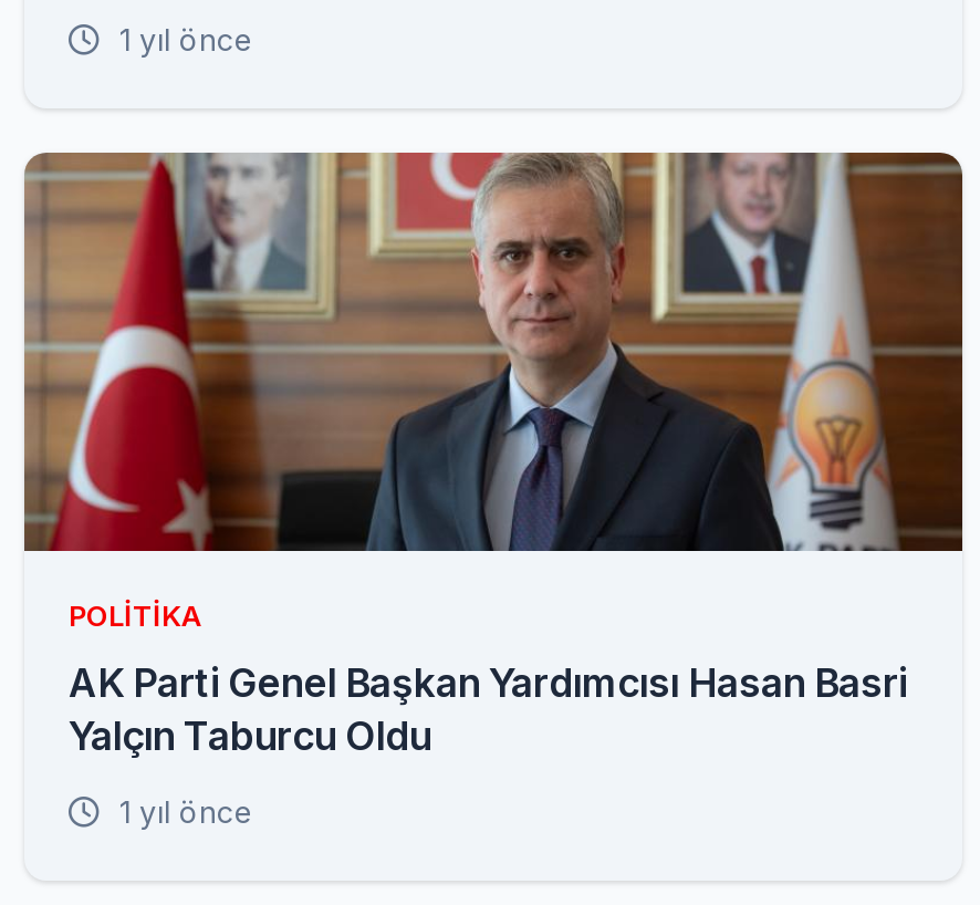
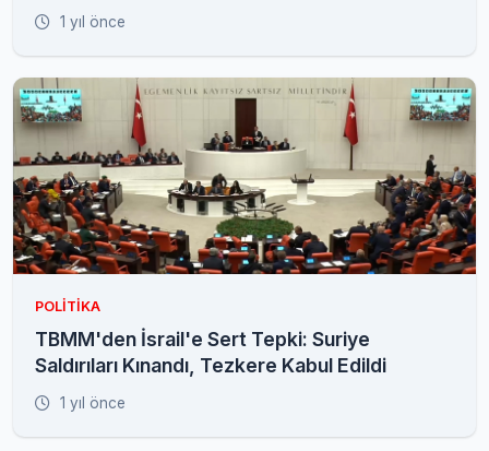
- [image]
+ [image]

- AK Parti Genel Başkan Yardımcısı Hasan Basri
- Yalçın Taburcu Oldu
+ TBMM'den İsrail'e Sert Tepki: Suriye
+ Saldırıları Kınandı, Tezkere Kabul Edildi
